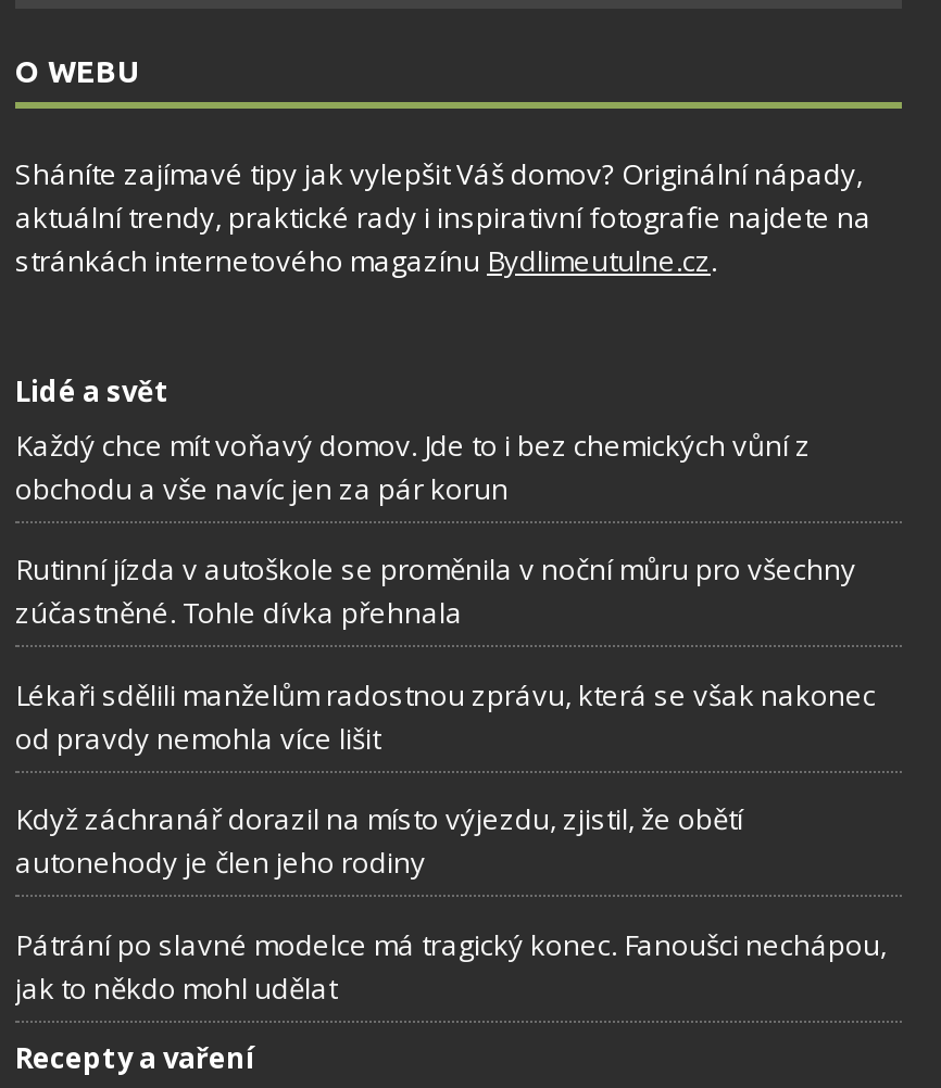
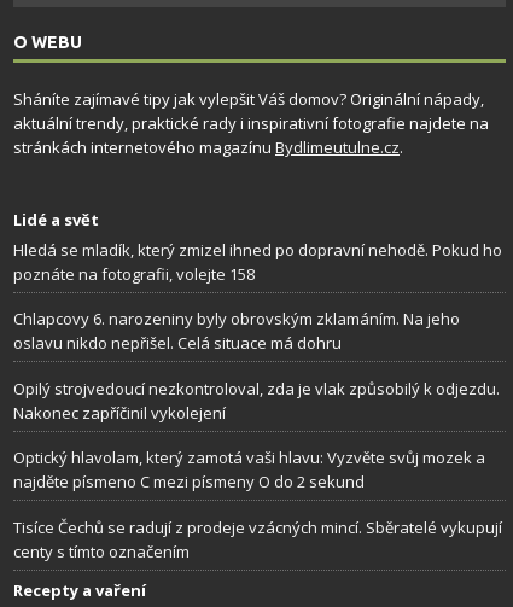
- Každý chce mít voňavý domov. Jde to i bez chemických vůní z
- obchodu a vše navíc jen za pár korun
+ Hledá se mladík, který zmizel ihned po dopravní nehodě. Pokud ho
+ poznáte na fotografii, volejte 158

- Rutinní jízda v autoškole se proměnila v noční můru pro všechny
- zúčastněné. Tohle dívka přehnala
+ Chlapcovy 6. narozeniny byly obrovským zklamáním. Na jeho
+ oslavu nikdo nepřišel. Celá situace má dohru

- Lékaři sdělili manželům radostnou zprávu, která se však nakonec
- od pravdy nemohla více lišit
+ Opilý strojvedoucí nezkontroloval, zda je vlak způsobilý k odjezdu.
+ Nakonec zapříčinil vykolejení

- Když záchranář dorazil na místo výjezdu, zjistil, že obětí
- autonehody je člen jeho rodiny
+ Optický hlavolam, který zamotá vaši hlavu: Vyzvěte svůj mozek a
+ najděte písmeno C mezi písmeny O do 2 sekund

- Pátrání po slavné modelce má tragický konec. Fanoušci nechápou,
- jak to někdo mohl udělat
+ Tisíce Čechů se radují z prodeje vzácných mincí. Sběratelé vykupují
+ centy s tímto označením
